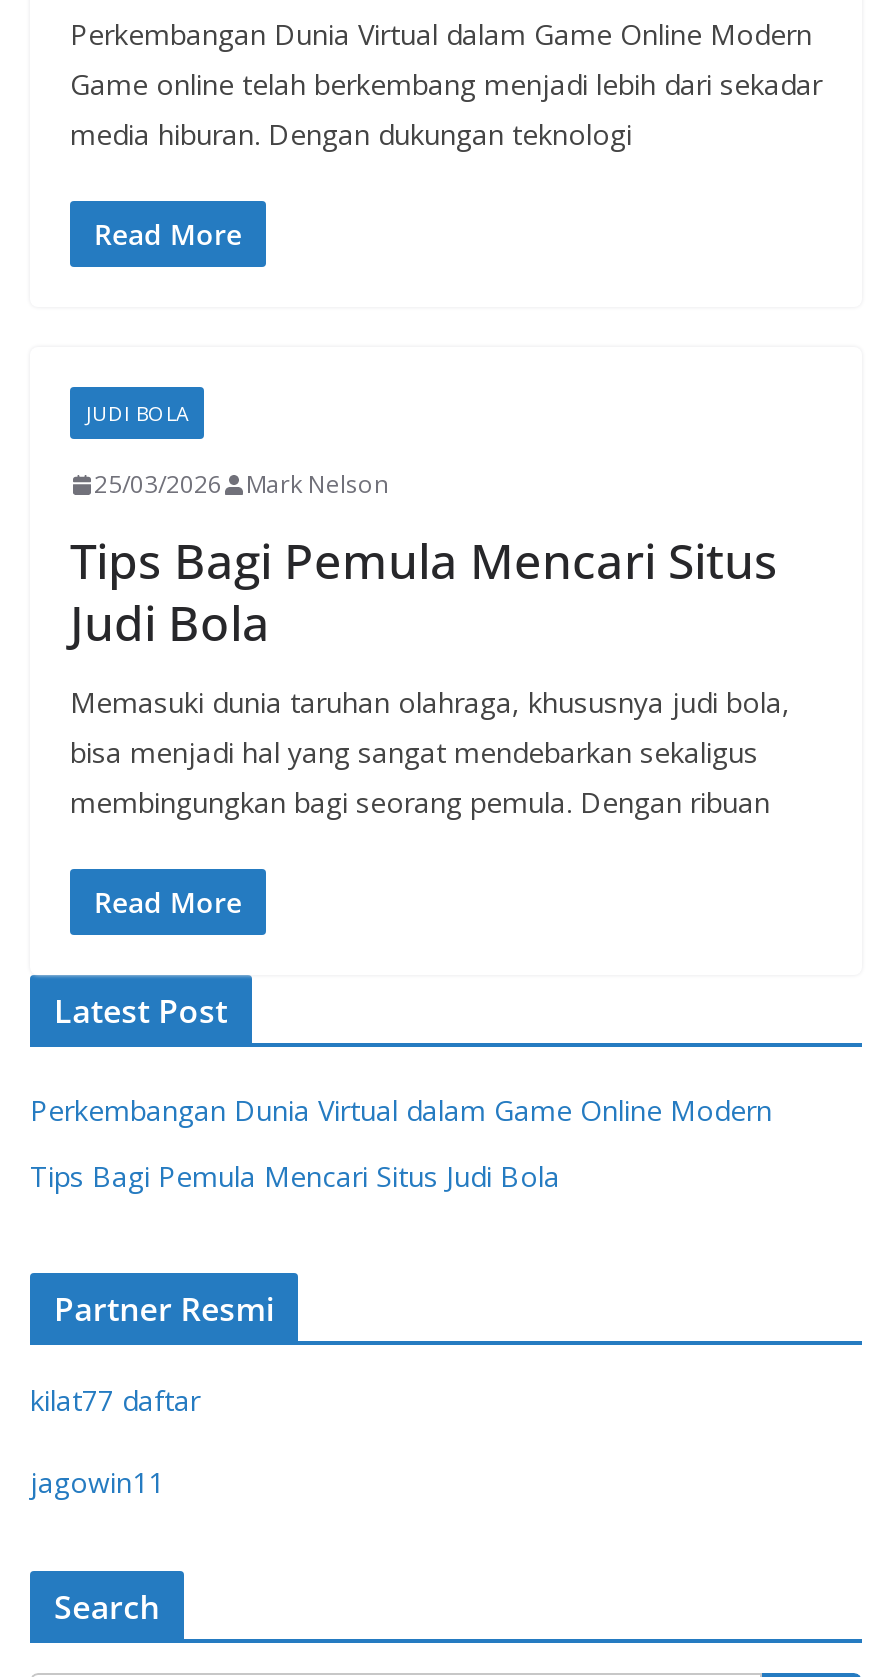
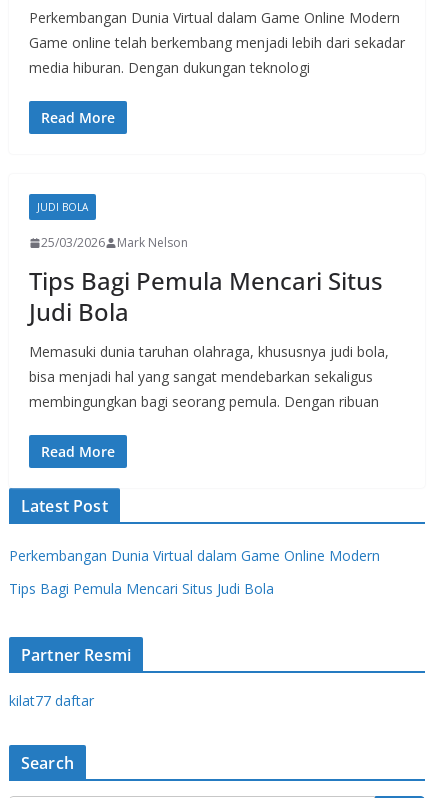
- jagowin11
